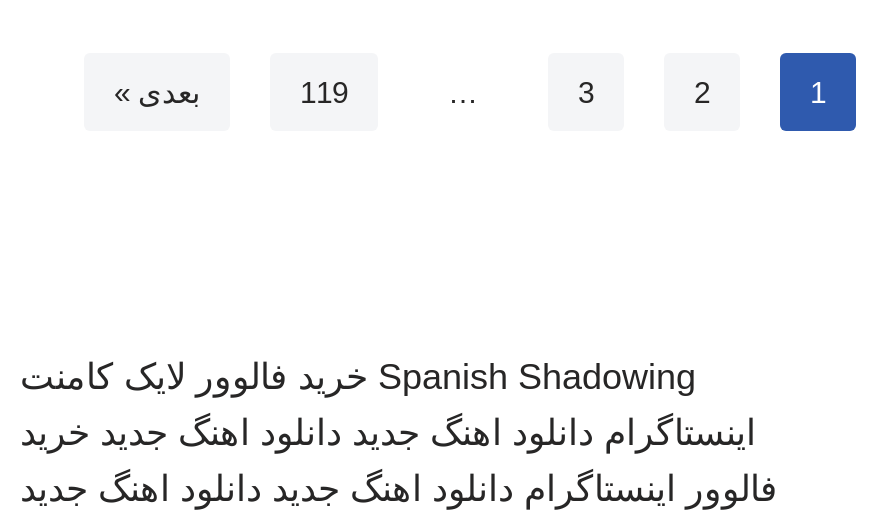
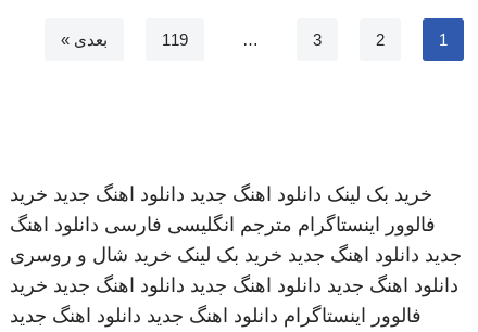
- Spanish Shadowing خرید فالوور لایک کامنت
- اینستاگرام دانلود اهنگ جدید دانلود اهنگ جدید خرید
+ خرید بک لینک دانلود اهنگ جدید دانلود اهنگ جدید خرید
+ فالوور اینستاگرام مترجم انگلیسی فارسی دانلود اهنگ
+ جدید دانلود اهنگ جدید خرید بک لینک خرید شال و روسری
+ دانلود اهنگ جدید دانلود اهنگ جدید دانلود اهنگ جدید خرید
